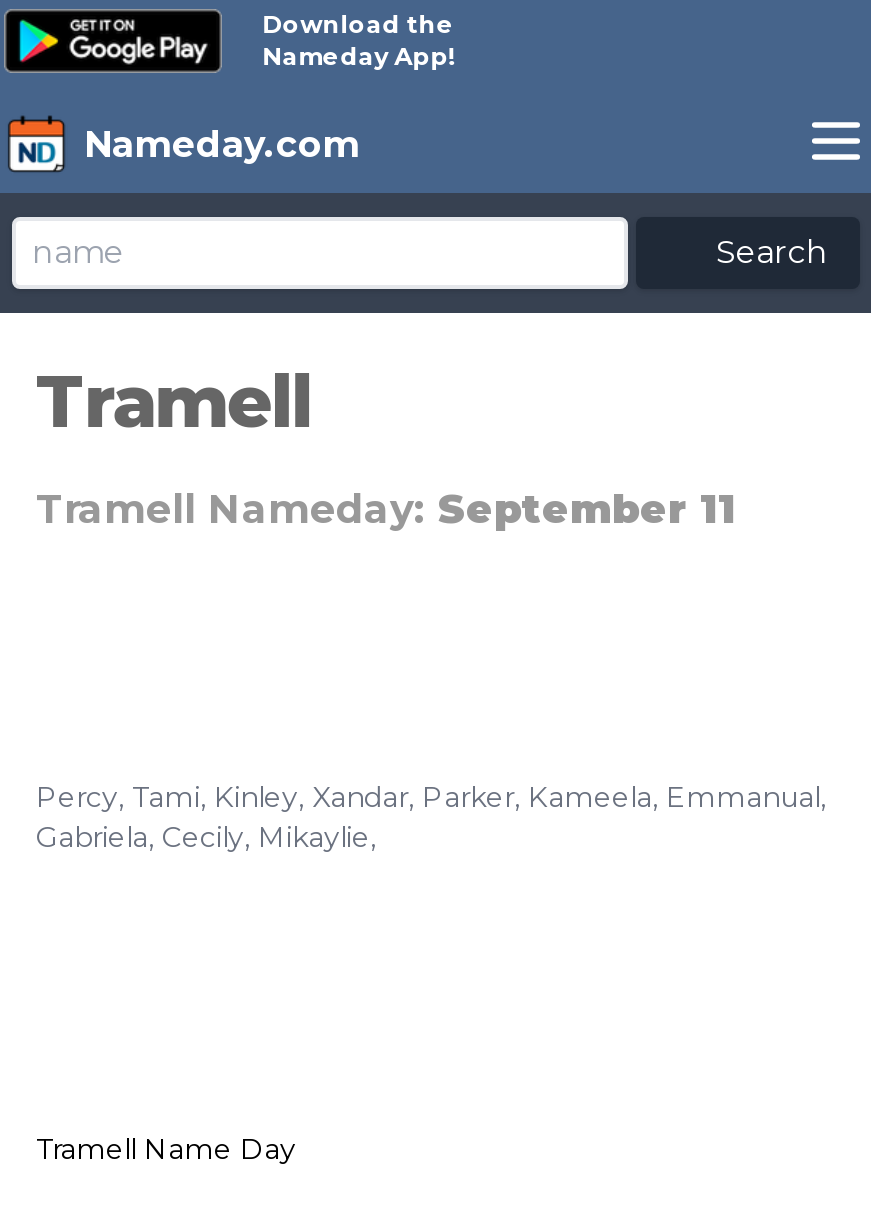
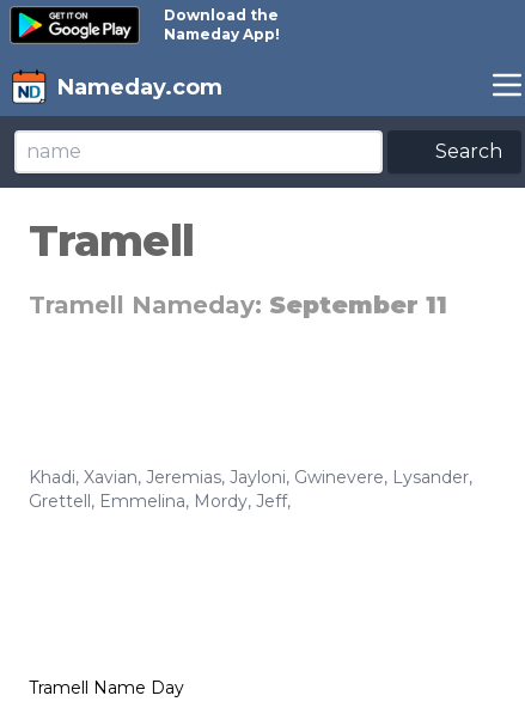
- Percy, Tami, Kinley, Xandar, Parker, Kameela, Emmanual,
- Gabriela, Cecily, Mikaylie,
+ Khadi, Xavian, Jeremias, Jayloni, Gwinevere, Lysander,
+ Grettell, Emmelina, Mordy, Jeff,
